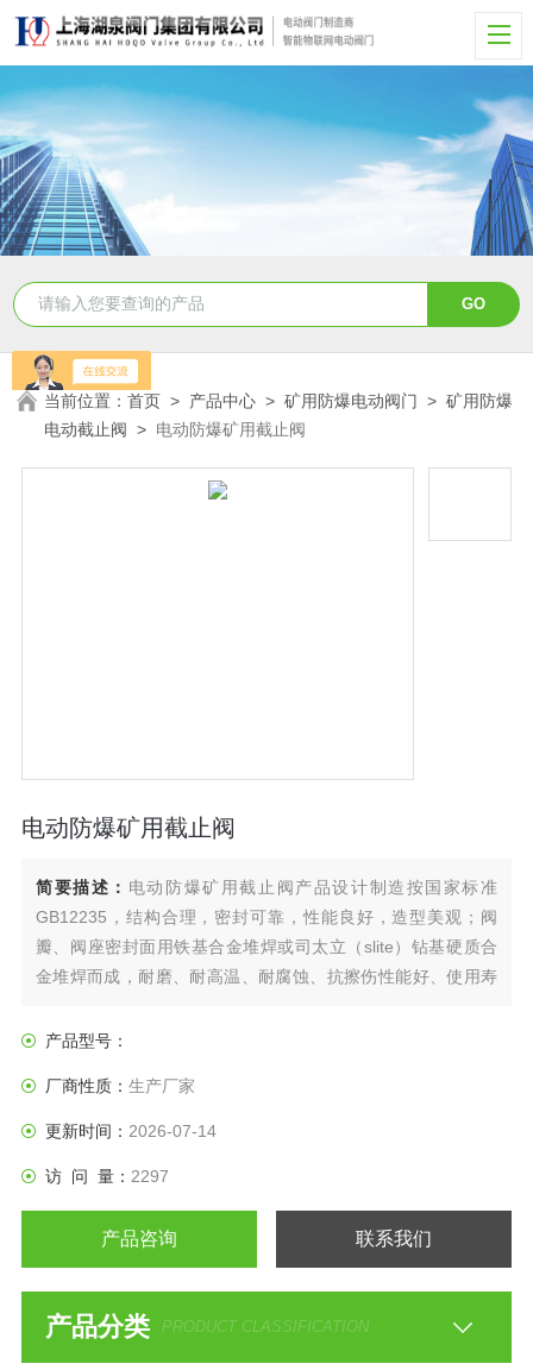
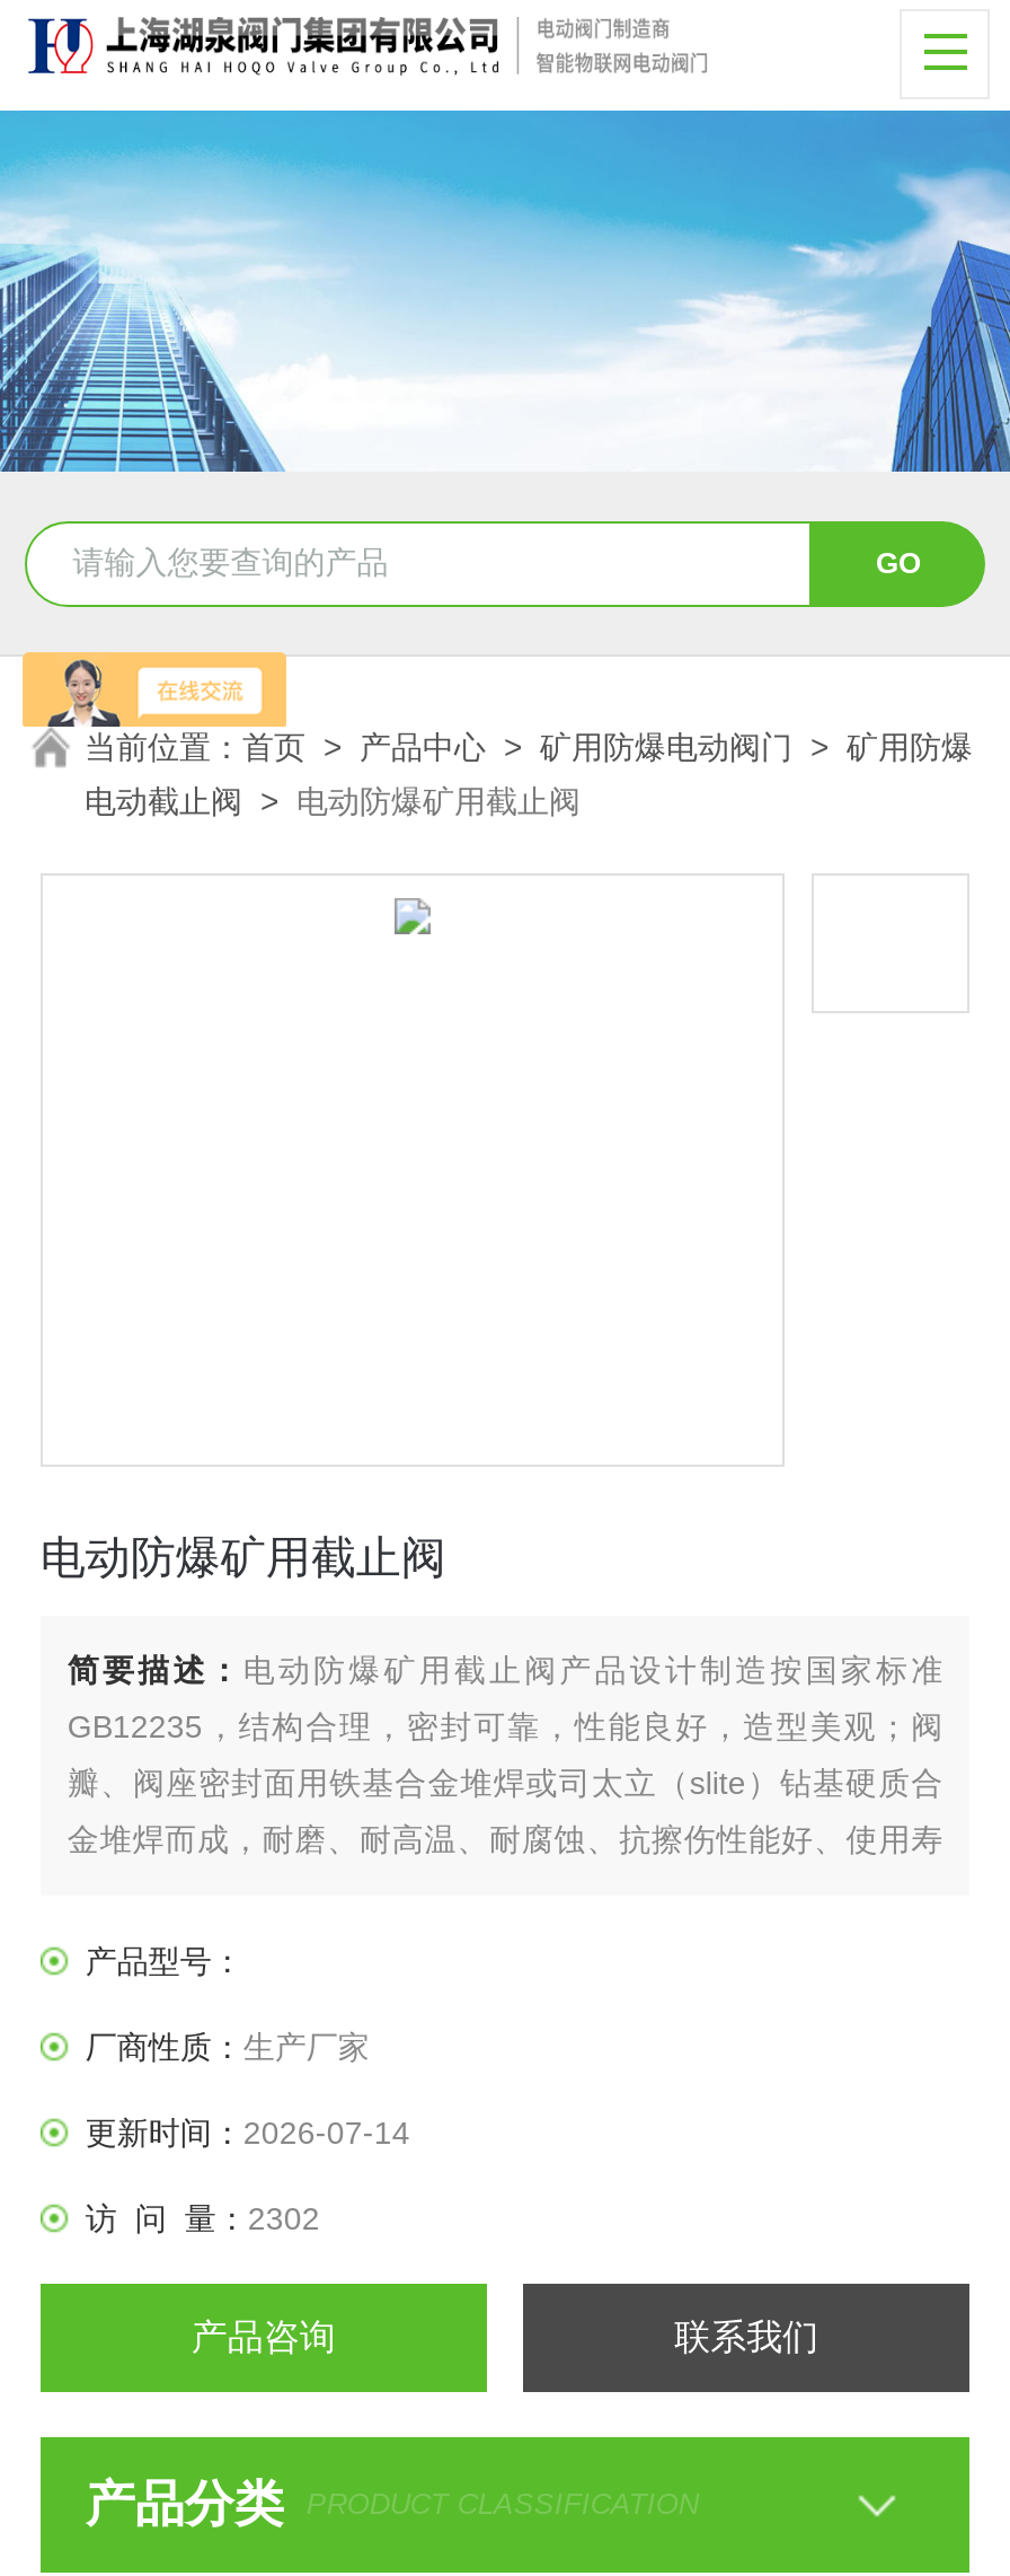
- 访 问 量：2297
+ 访 问 量：2302
